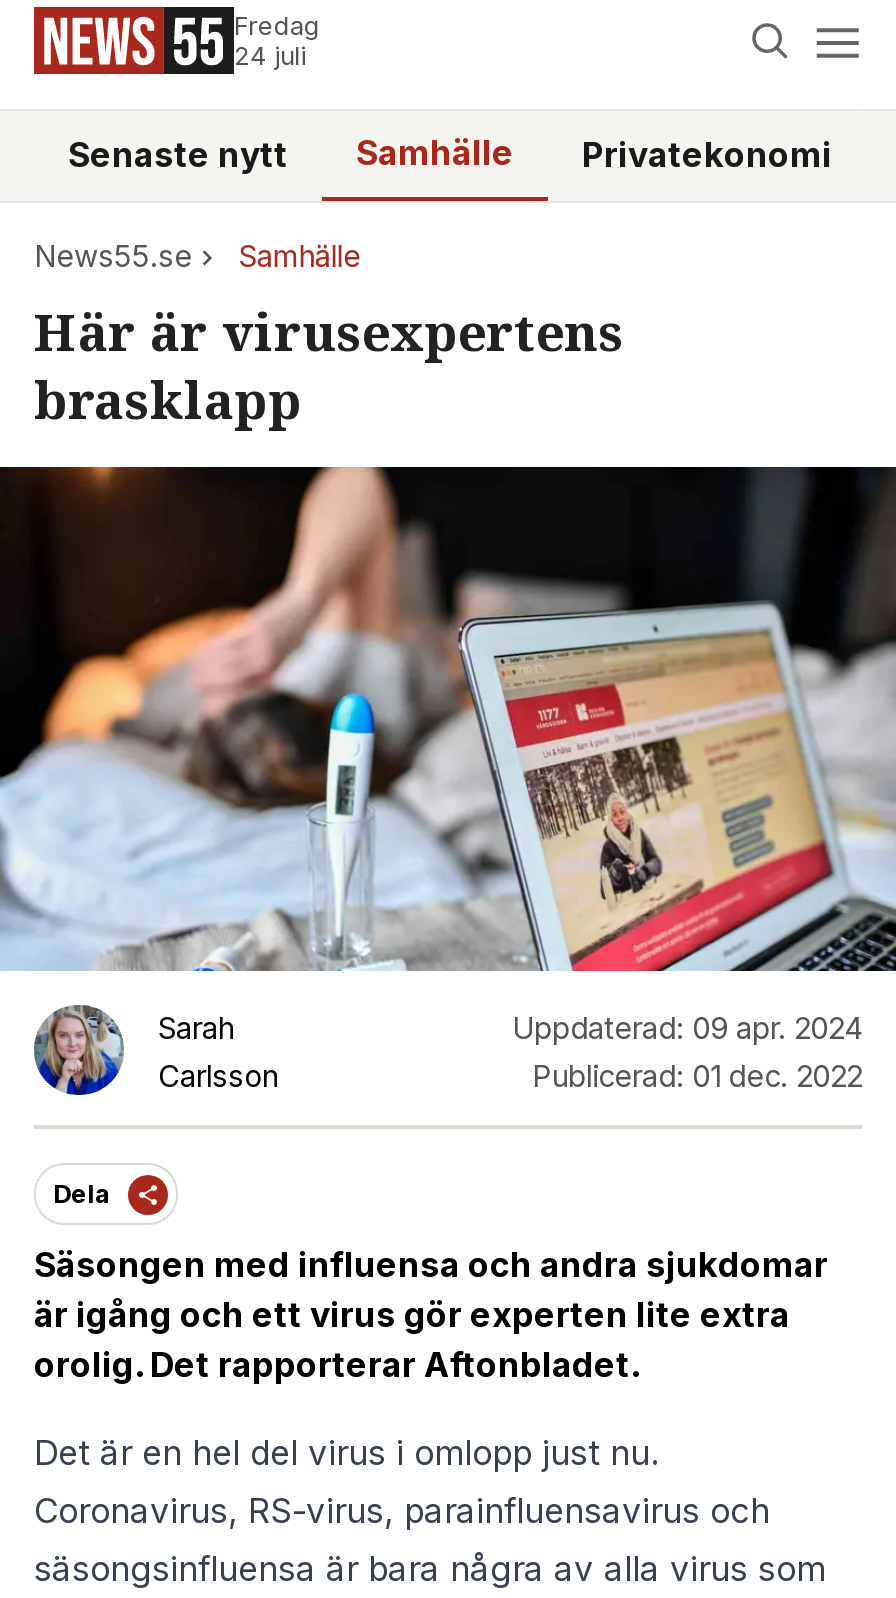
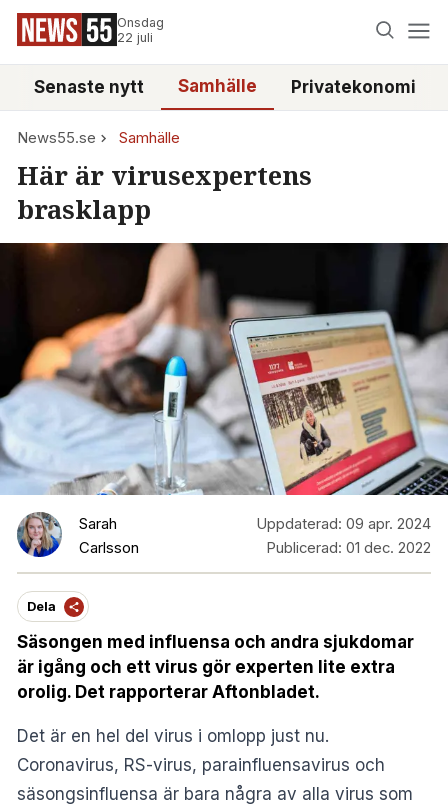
- Fredag
- 24 juli
+ Onsdag
+ 22 juli
